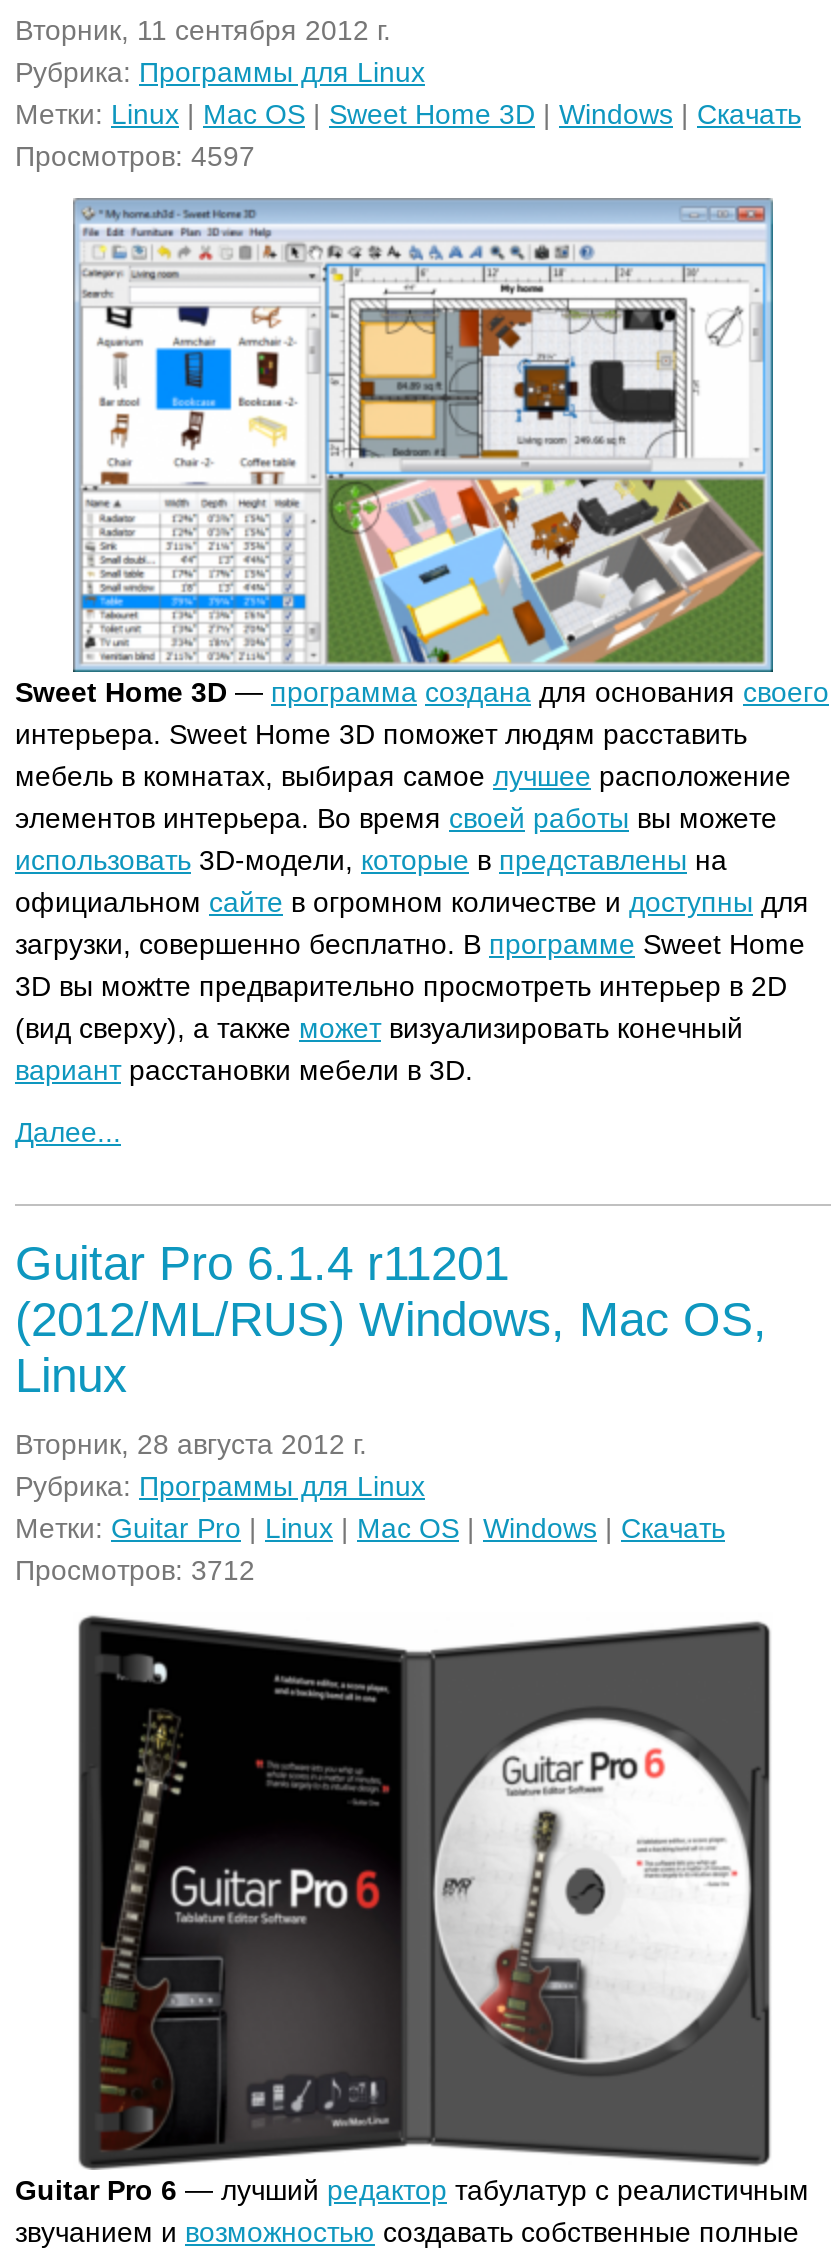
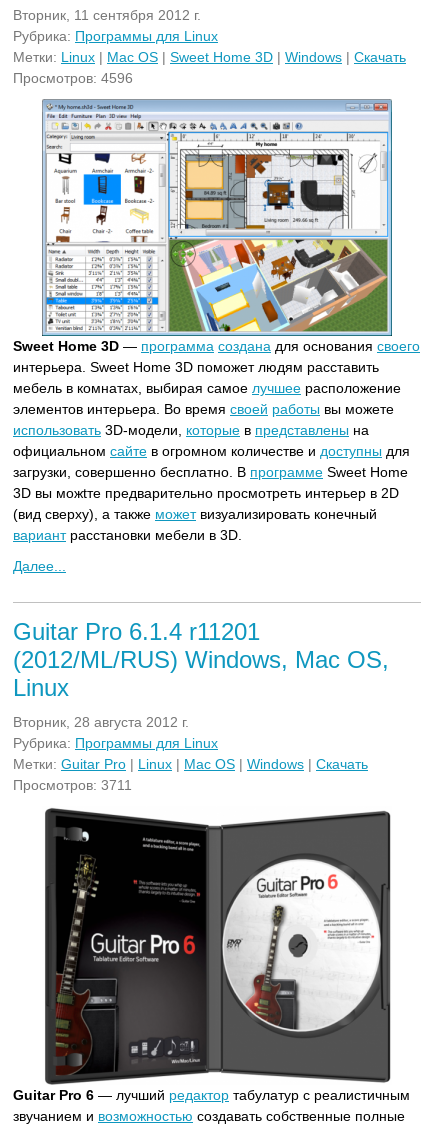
- Просмотров: 4597
+ Просмотров: 4596

- Просмотров: 3712
+ Просмотров: 3711
